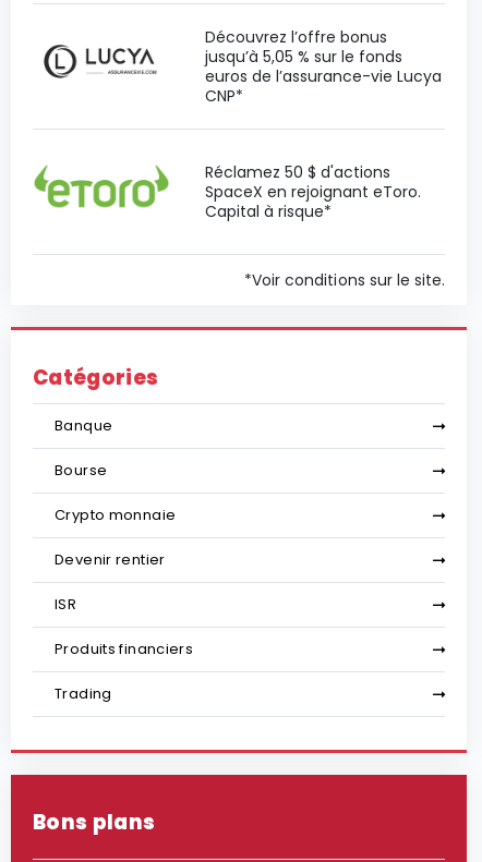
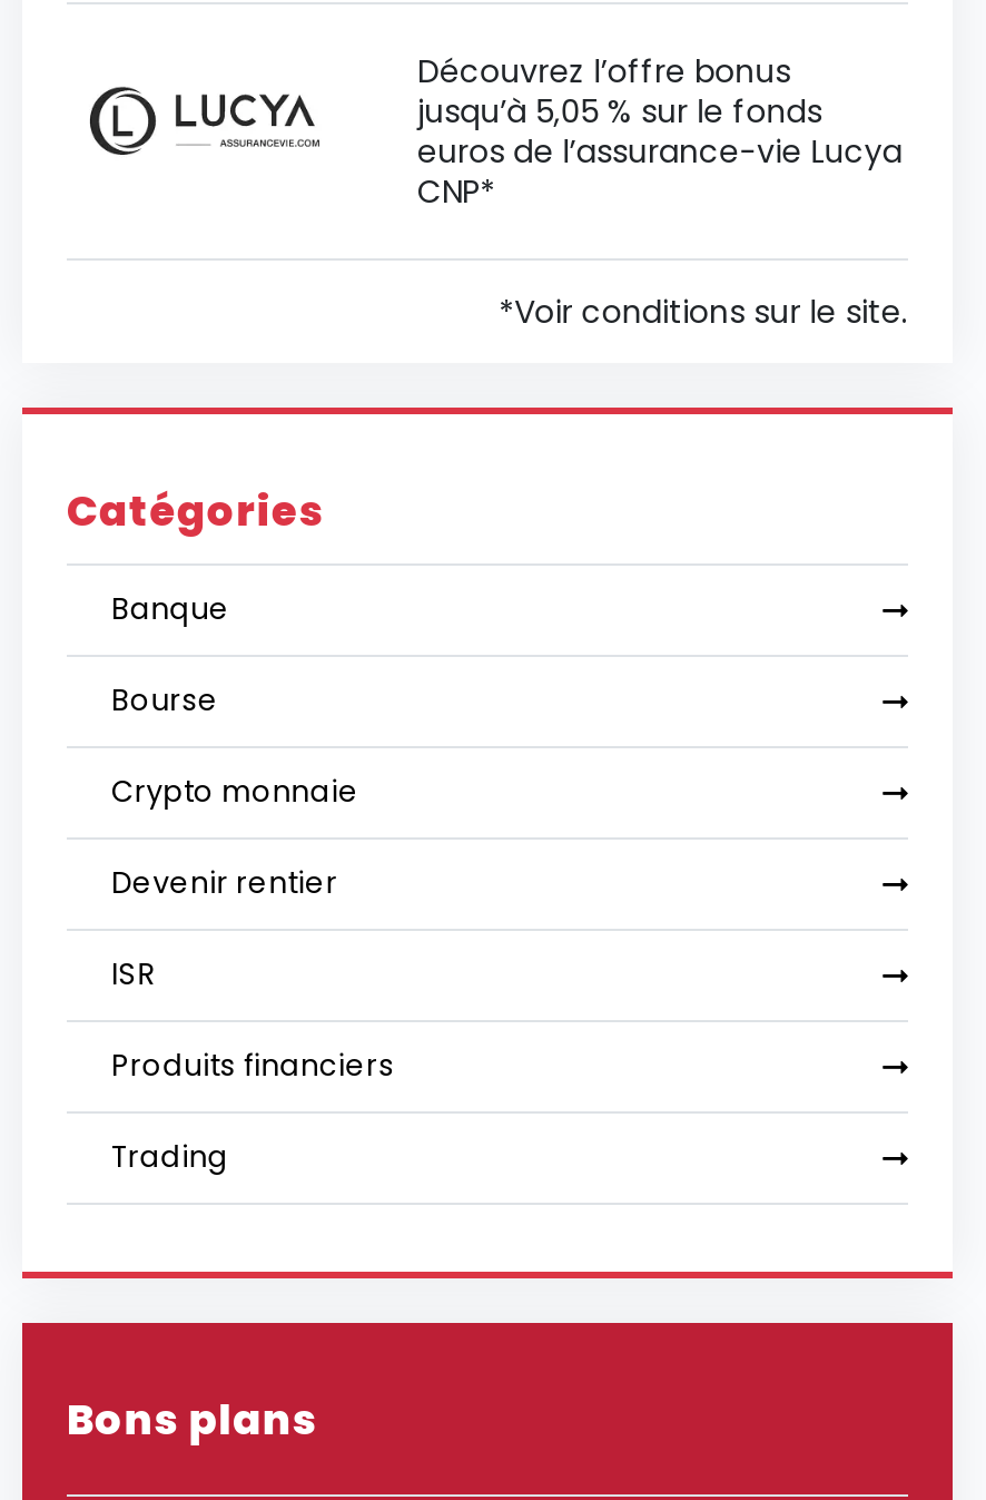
- [image]
- Réclamez 50 $ d'actions
- SpaceX en rejoignant eToro.
- Capital à risque*
